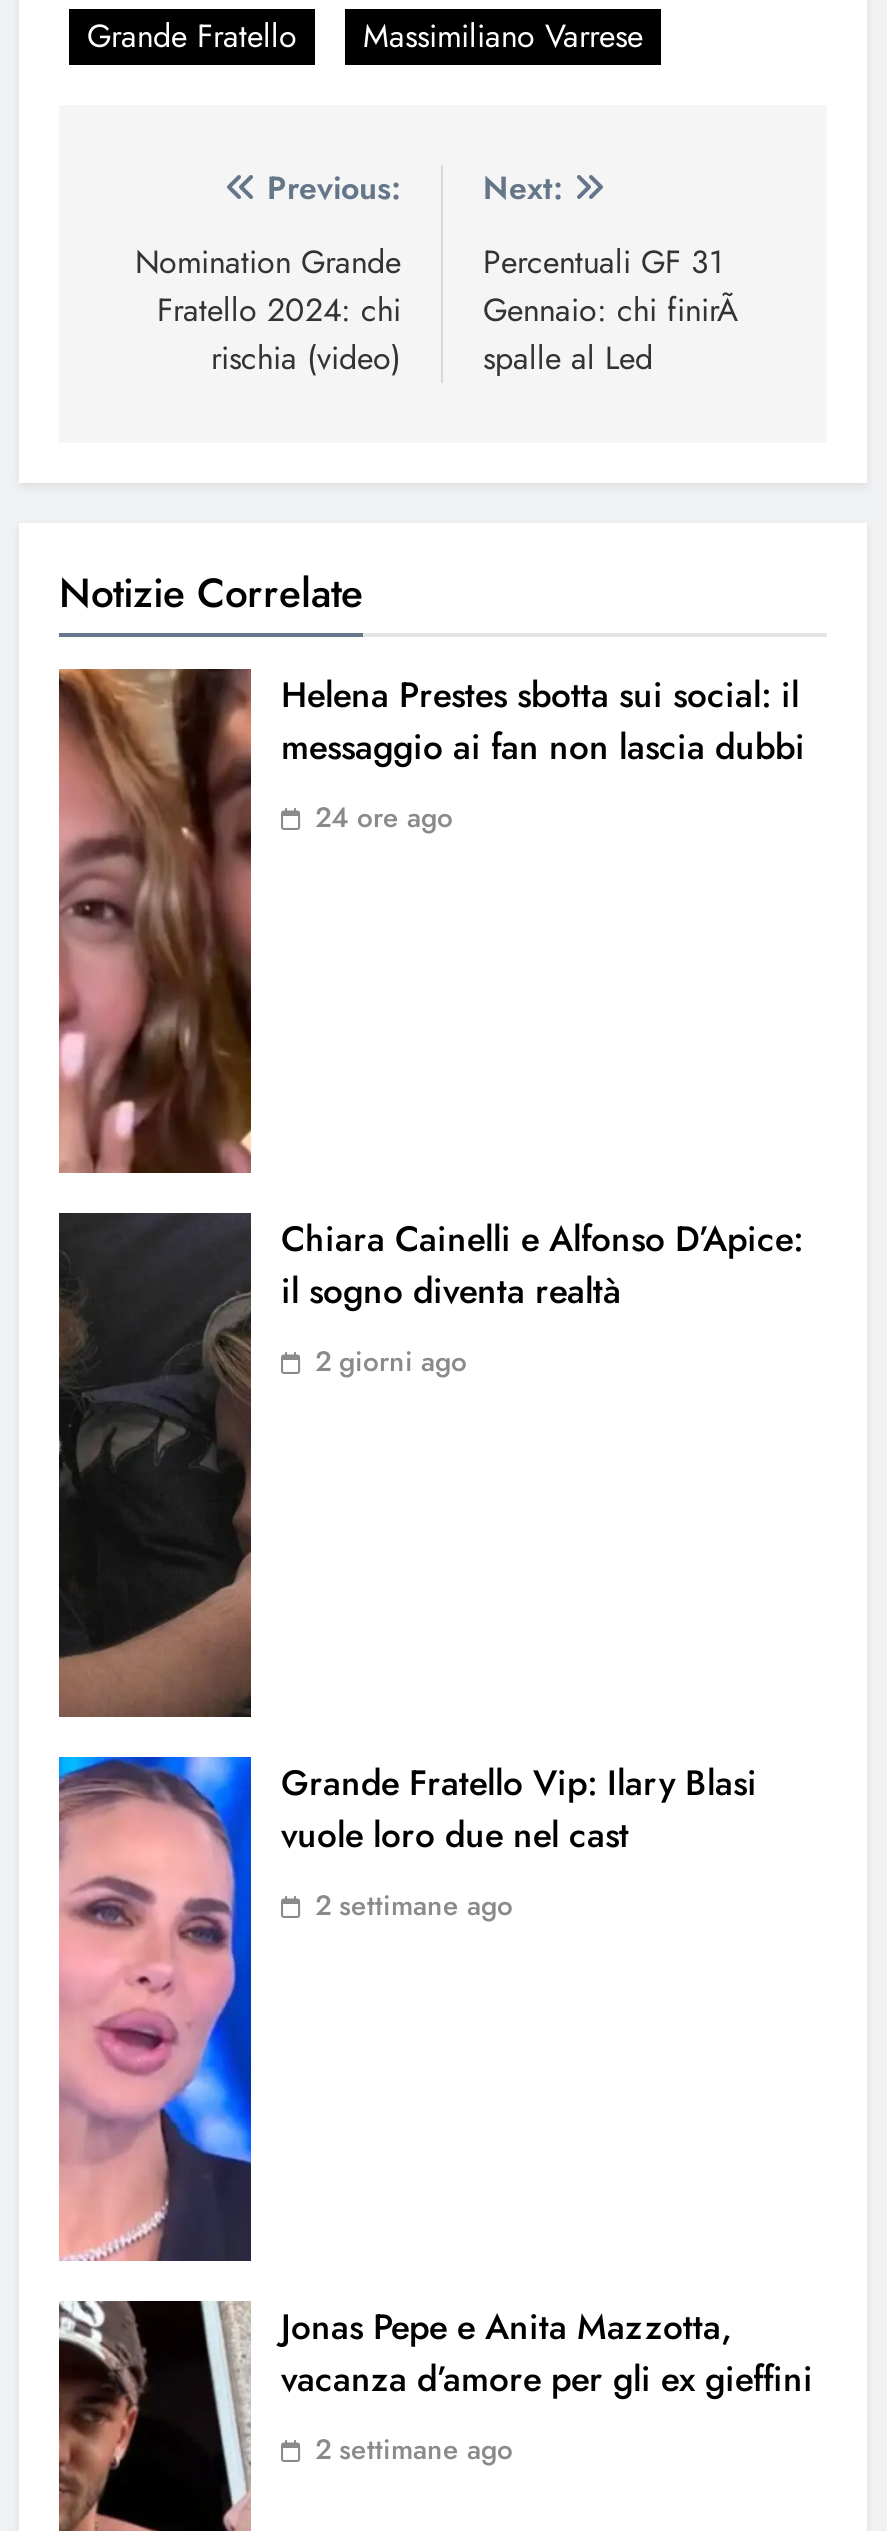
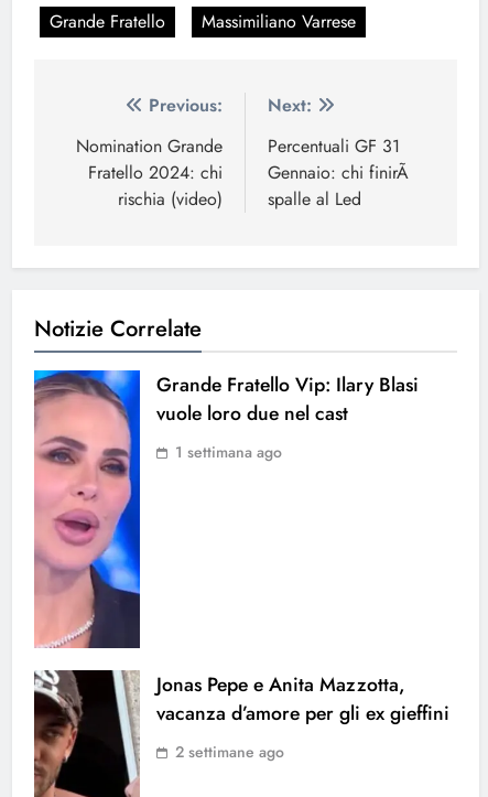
- [image]
- Helena Prestes sbotta sui social: il
- messaggio ai fan non lascia dubbi
- 24 ore ago

- [image]
- Chiara Cainelli e Alfonso D’Apice:
- il sogno diventa realtà
- 2 giorni ago

- 2 settimane ago
+ 1 settimana ago
